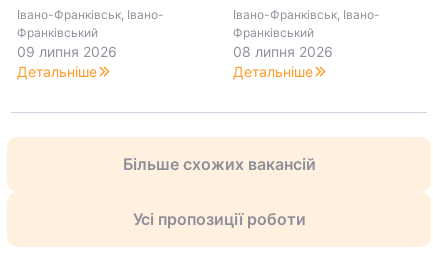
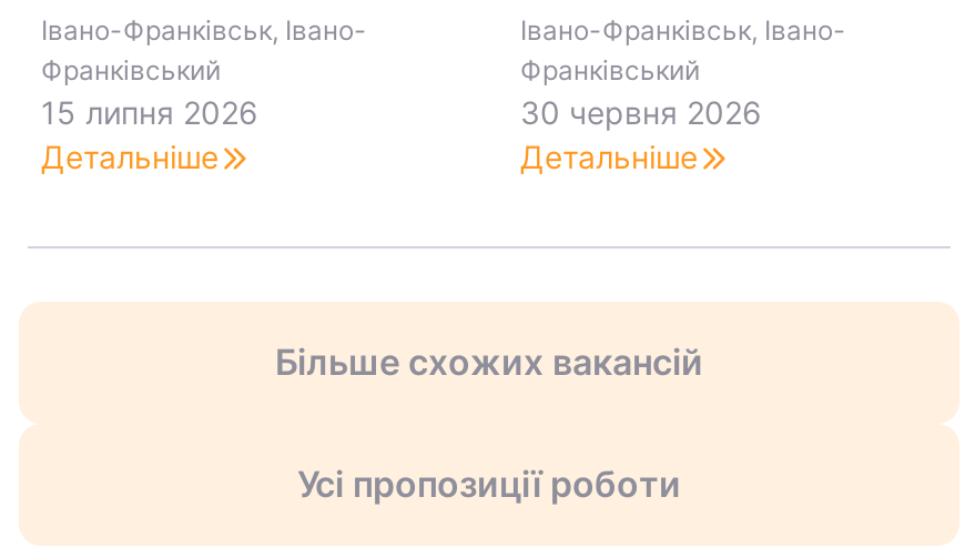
- 09 липня 2026
+ 15 липня 2026

- 08 липня 2026
+ 30 червня 2026
